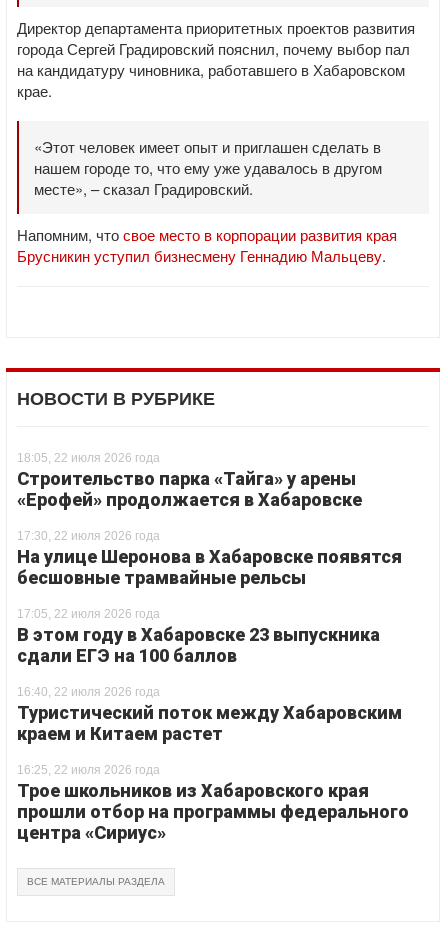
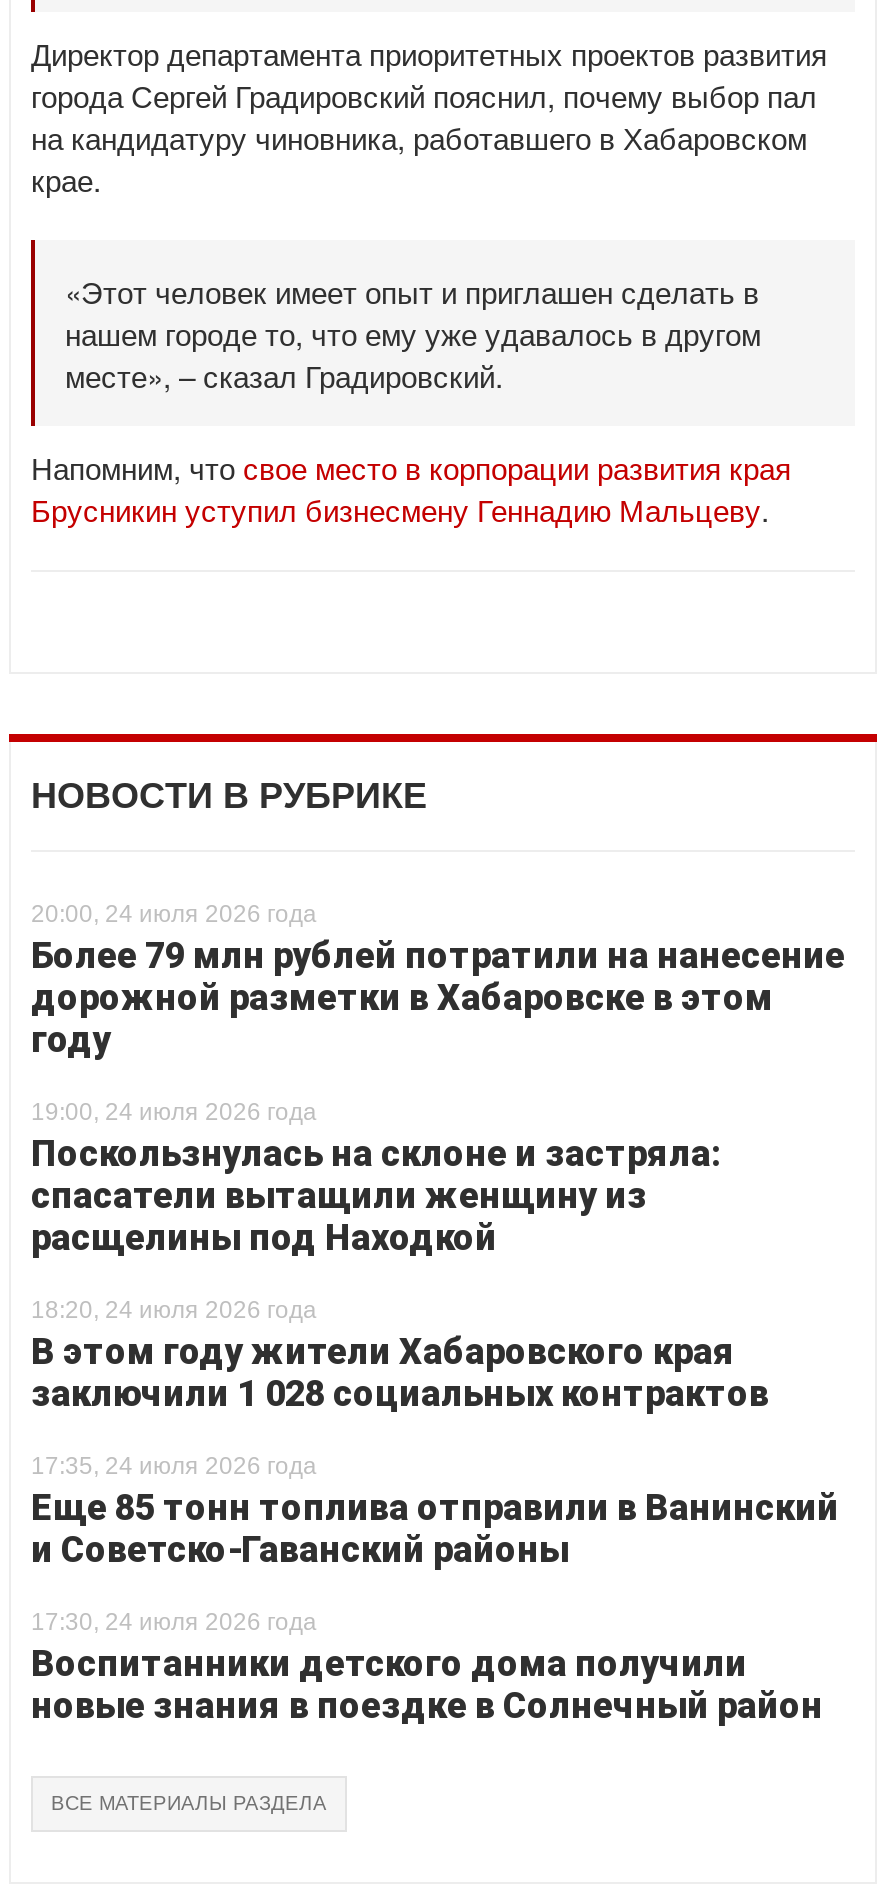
- 18:05, 22 июля 2026 года
- Строительство парка «Тайга» у арены
- «Ерофей» продолжается в Хабаровске
+ 20:00, 24 июля 2026 года
+ Более 79 млн рублей потратили на нанесение
+ дорожной разметки в Хабаровске в этом
+ году

- 17:30, 22 июля 2026 года
- На улице Шеронова в Хабаровске появятся
- бесшовные трамвайные рельсы
+ 19:00, 24 июля 2026 года
+ Поскользнулась на склоне и застряла:
+ спасатели вытащили женщину из
+ расщелины под Находкой

- 17:05, 22 июля 2026 года
- В этом году в Хабаровске 23 выпускника
- сдали ЕГЭ на 100 баллов
+ 18:20, 24 июля 2026 года
+ В этом году жители Хабаровского края
+ заключили 1 028 социальных контрактов

- 16:40, 22 июля 2026 года
- Туристический поток между Хабаровским
- краем и Китаем растет
+ 17:35, 24 июля 2026 года
+ Еще 85 тонн топлива отправили в Ванинский
+ и Советско-Гаванский районы

- 16:25, 22 июля 2026 года
- Трое школьников из Хабаровского края
- прошли отбор на программы федерального
- центра «Сириус»
+ 17:30, 24 июля 2026 года
+ Воспитанники детского дома получили
+ новые знания в поездке в Солнечный район
